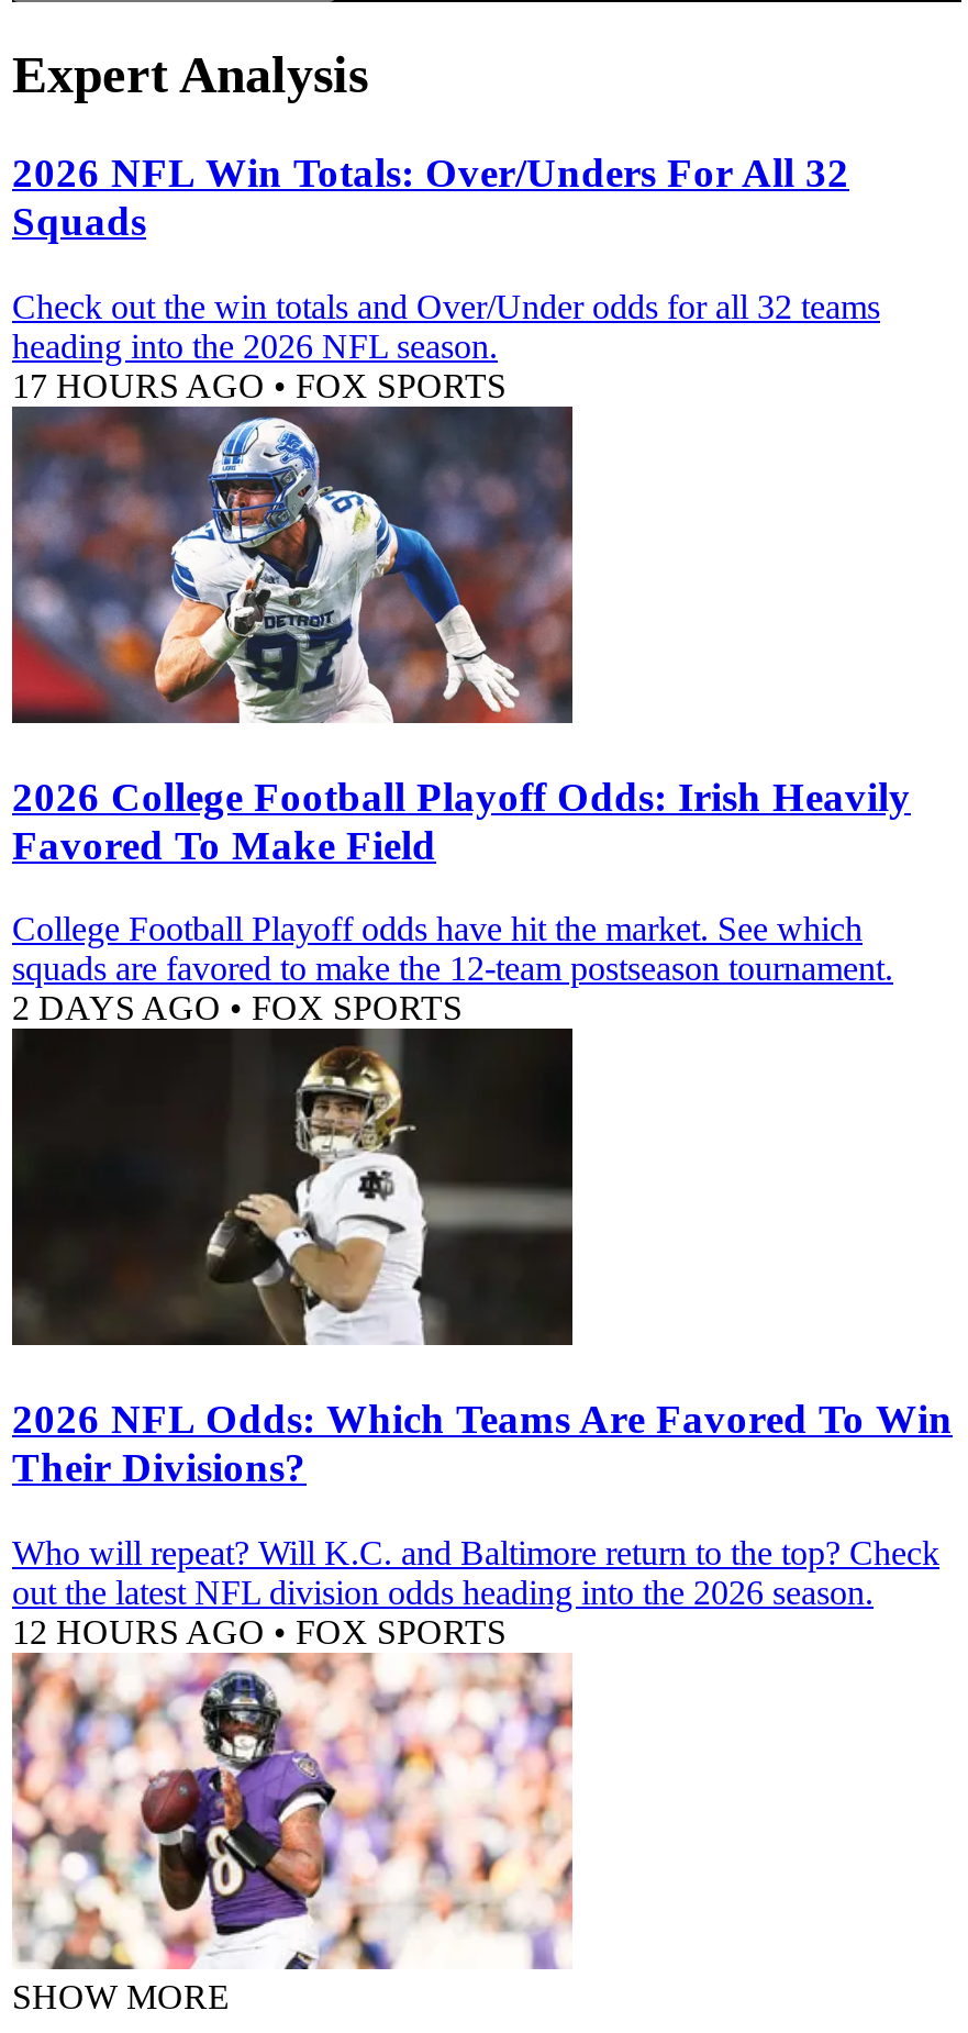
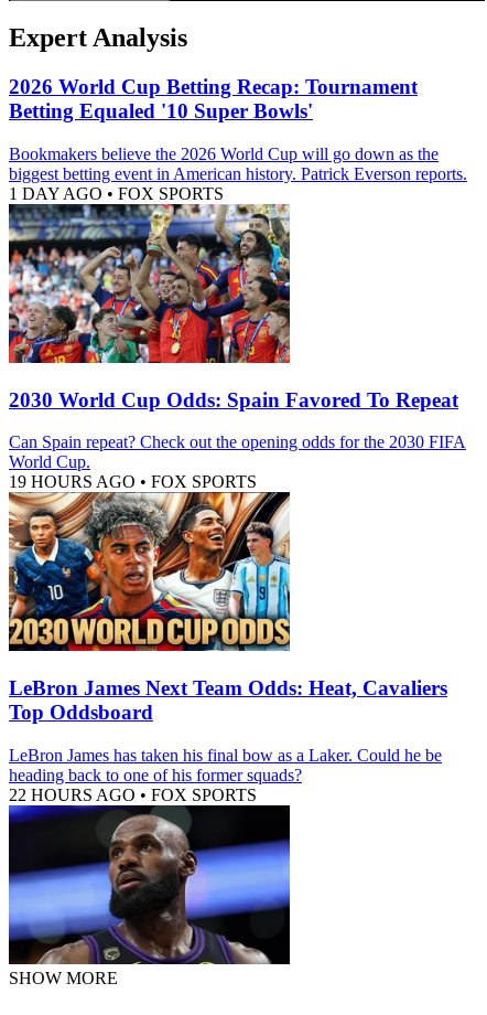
- 2026 NFL Win Totals: Over/Unders For All 32
- Squads
+ 2026 World Cup Betting Recap: Tournament
+ Betting Equaled '10 Super Bowls'

- Check out the win totals and Over/Under odds for all 32 teams
- heading into the 2026 NFL season.
- 17 HOURS AGO • FOX SPORTS
+ Bookmakers believe the 2026 World Cup will go down as the
+ biggest betting event in American history. Patrick Everson reports.
+ 1 DAY AGO • FOX SPORTS

- [image]
- 2026 College Football Playoff Odds: Irish Heavily
- Favored To Make Field
+ [image]
+ 2030 World Cup Odds: Spain Favored To Repeat

- College Football Playoff odds have hit the market. See which
- squads are favored to make the 12-team postseason tournament.
- 2 DAYS AGO • FOX SPORTS
+ Can Spain repeat? Check out the opening odds for the 2030 FIFA
+ World Cup.
+ 19 HOURS AGO • FOX SPORTS

- [image]
- 2026 NFL Odds: Which Teams Are Favored To Win
- Their Divisions?
+ [image]
+ LeBron James Next Team Odds: Heat, Cavaliers
+ Top Oddsboard

- Who will repeat? Will K.C. and Baltimore return to the top? Check
- out the latest NFL division odds heading into the 2026 season.
- 12 HOURS AGO • FOX SPORTS
+ LeBron James has taken his final bow as a Laker. Could he be
+ heading back to one of his former squads?
+ 22 HOURS AGO • FOX SPORTS

- [image]
+ [image]
